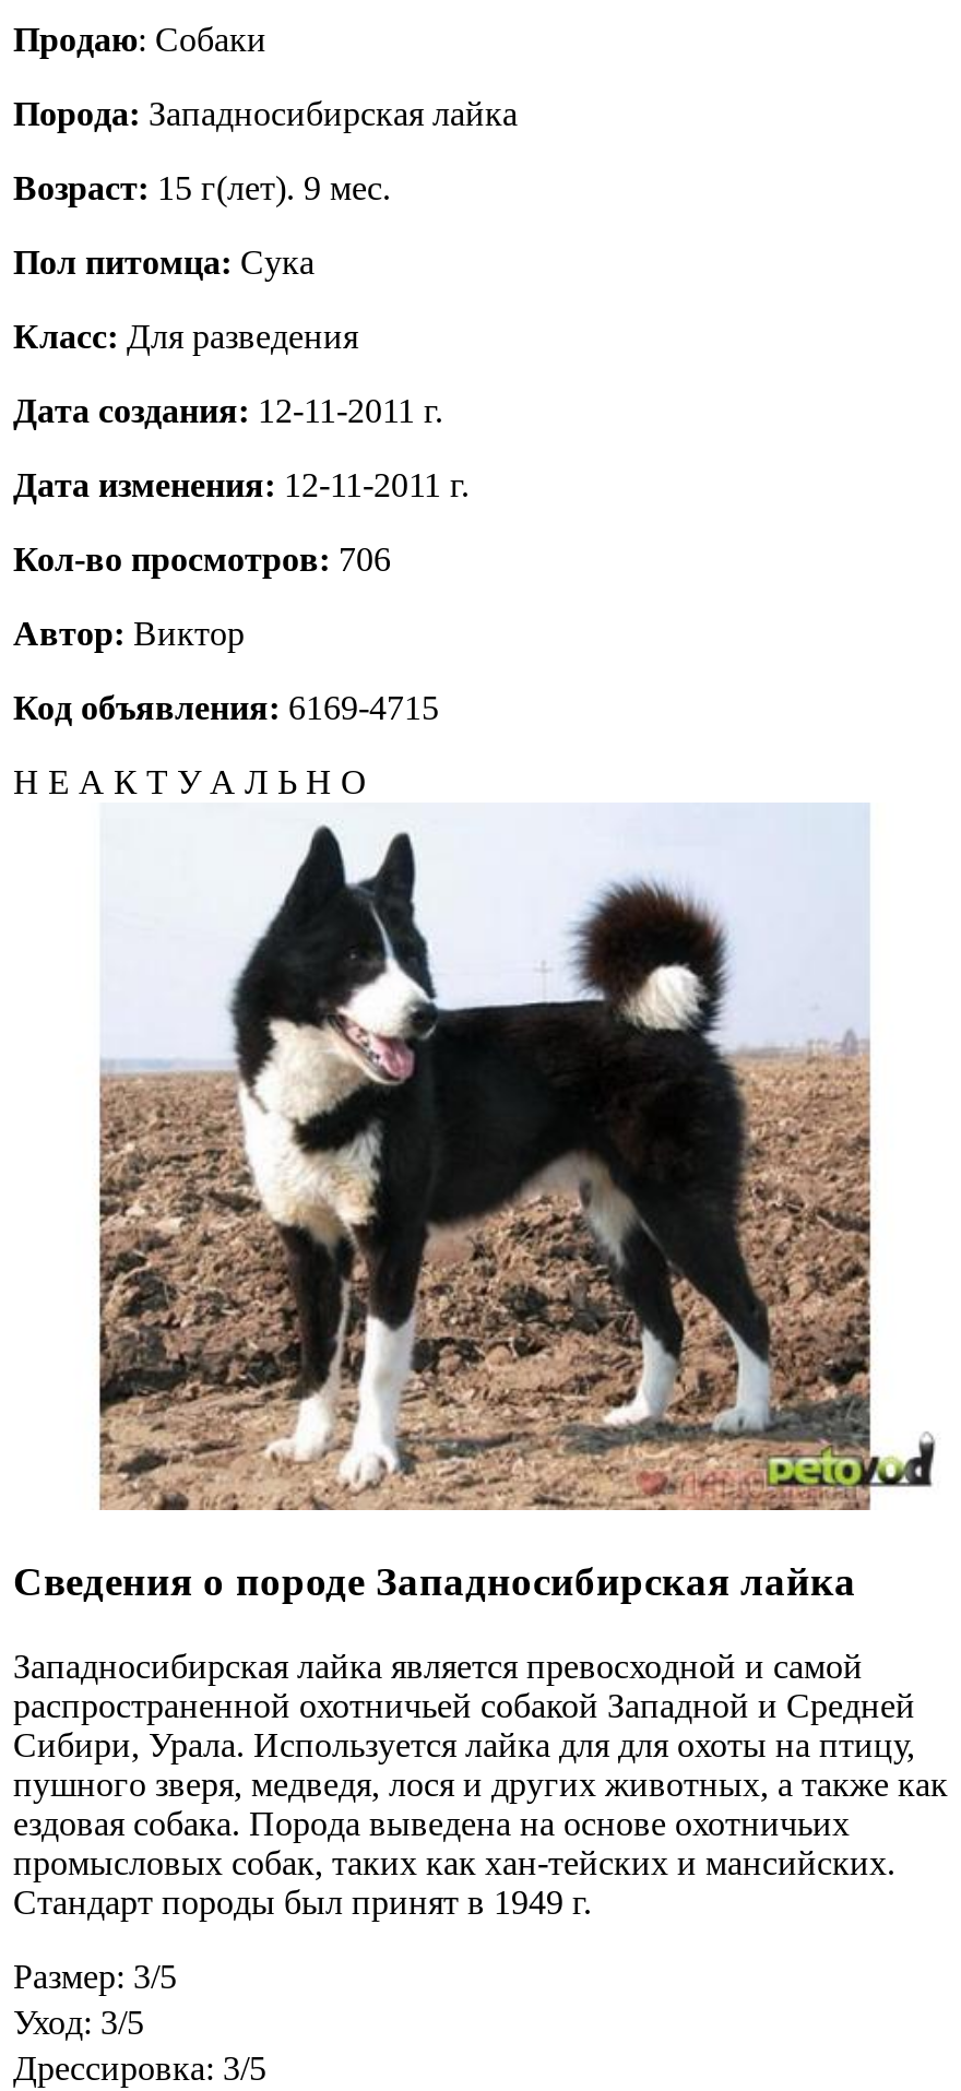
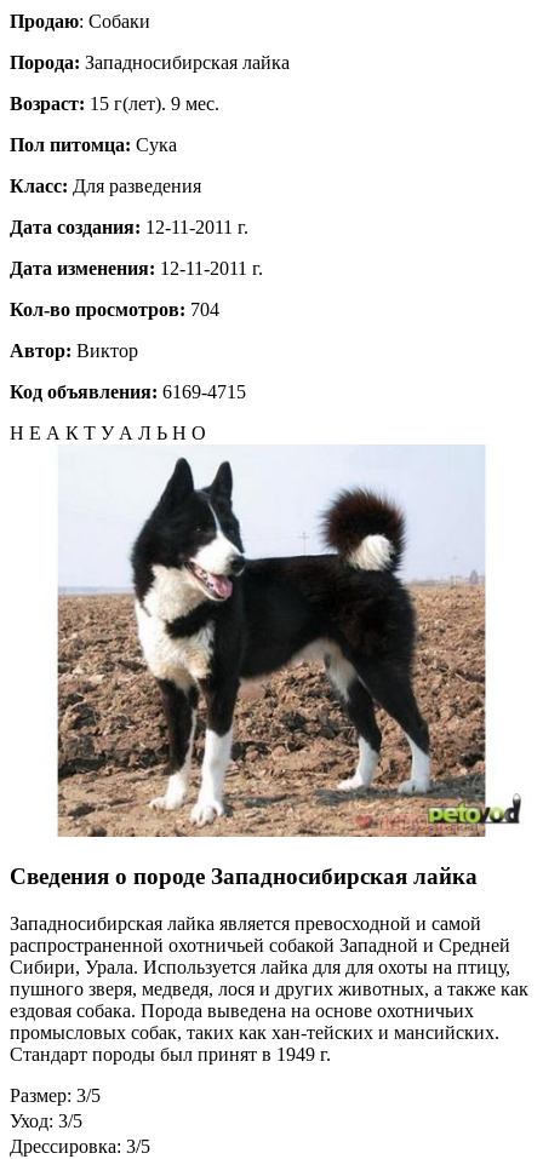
- Кол-во просмотров: 706
+ Кол-во просмотров: 704
